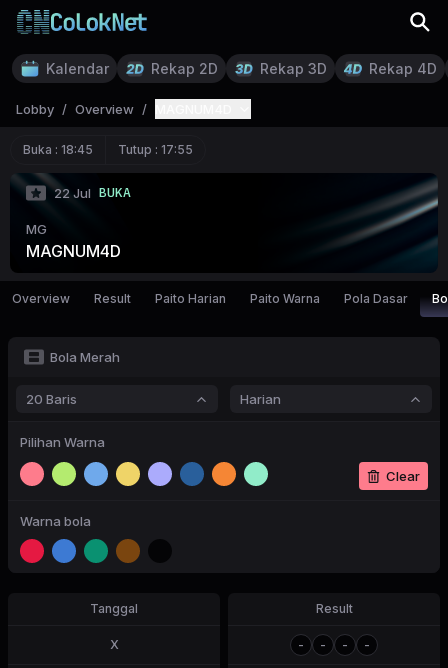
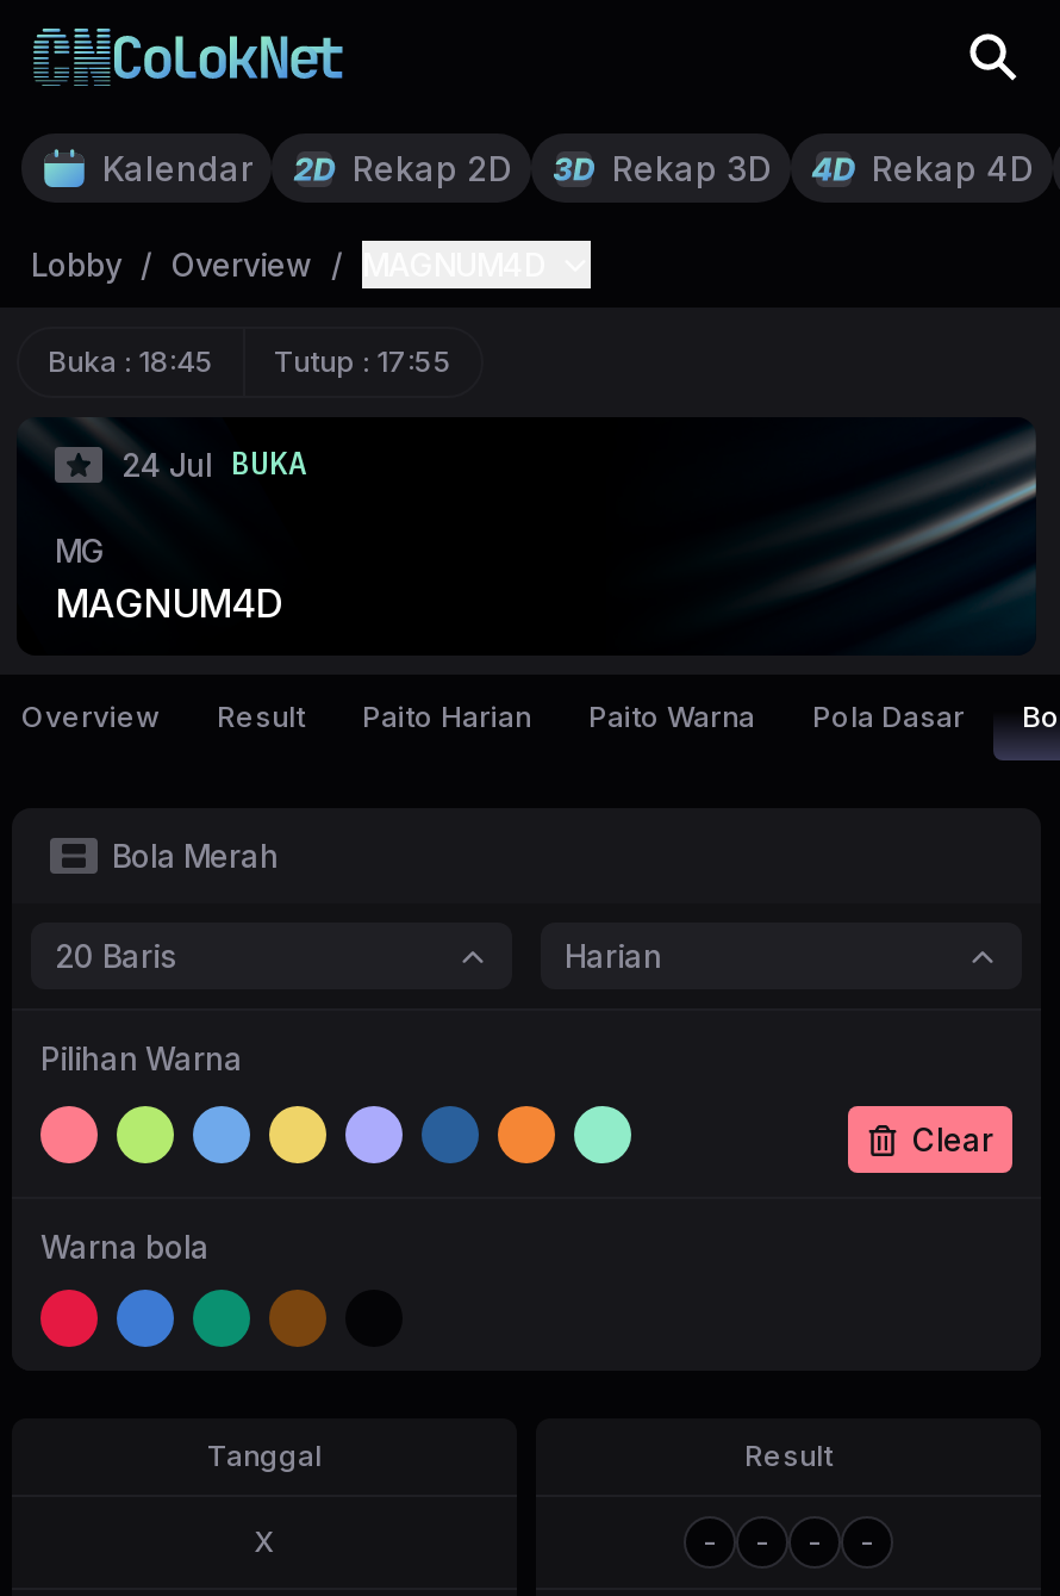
- 22 Jul BUKA
+ 24 Jul BUKA
